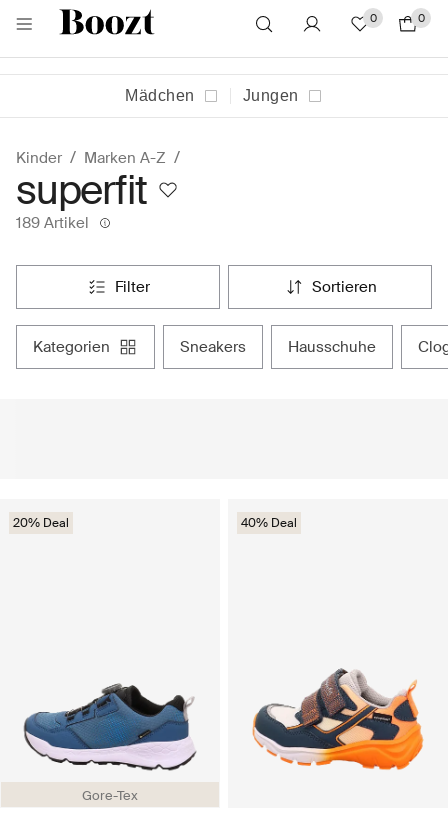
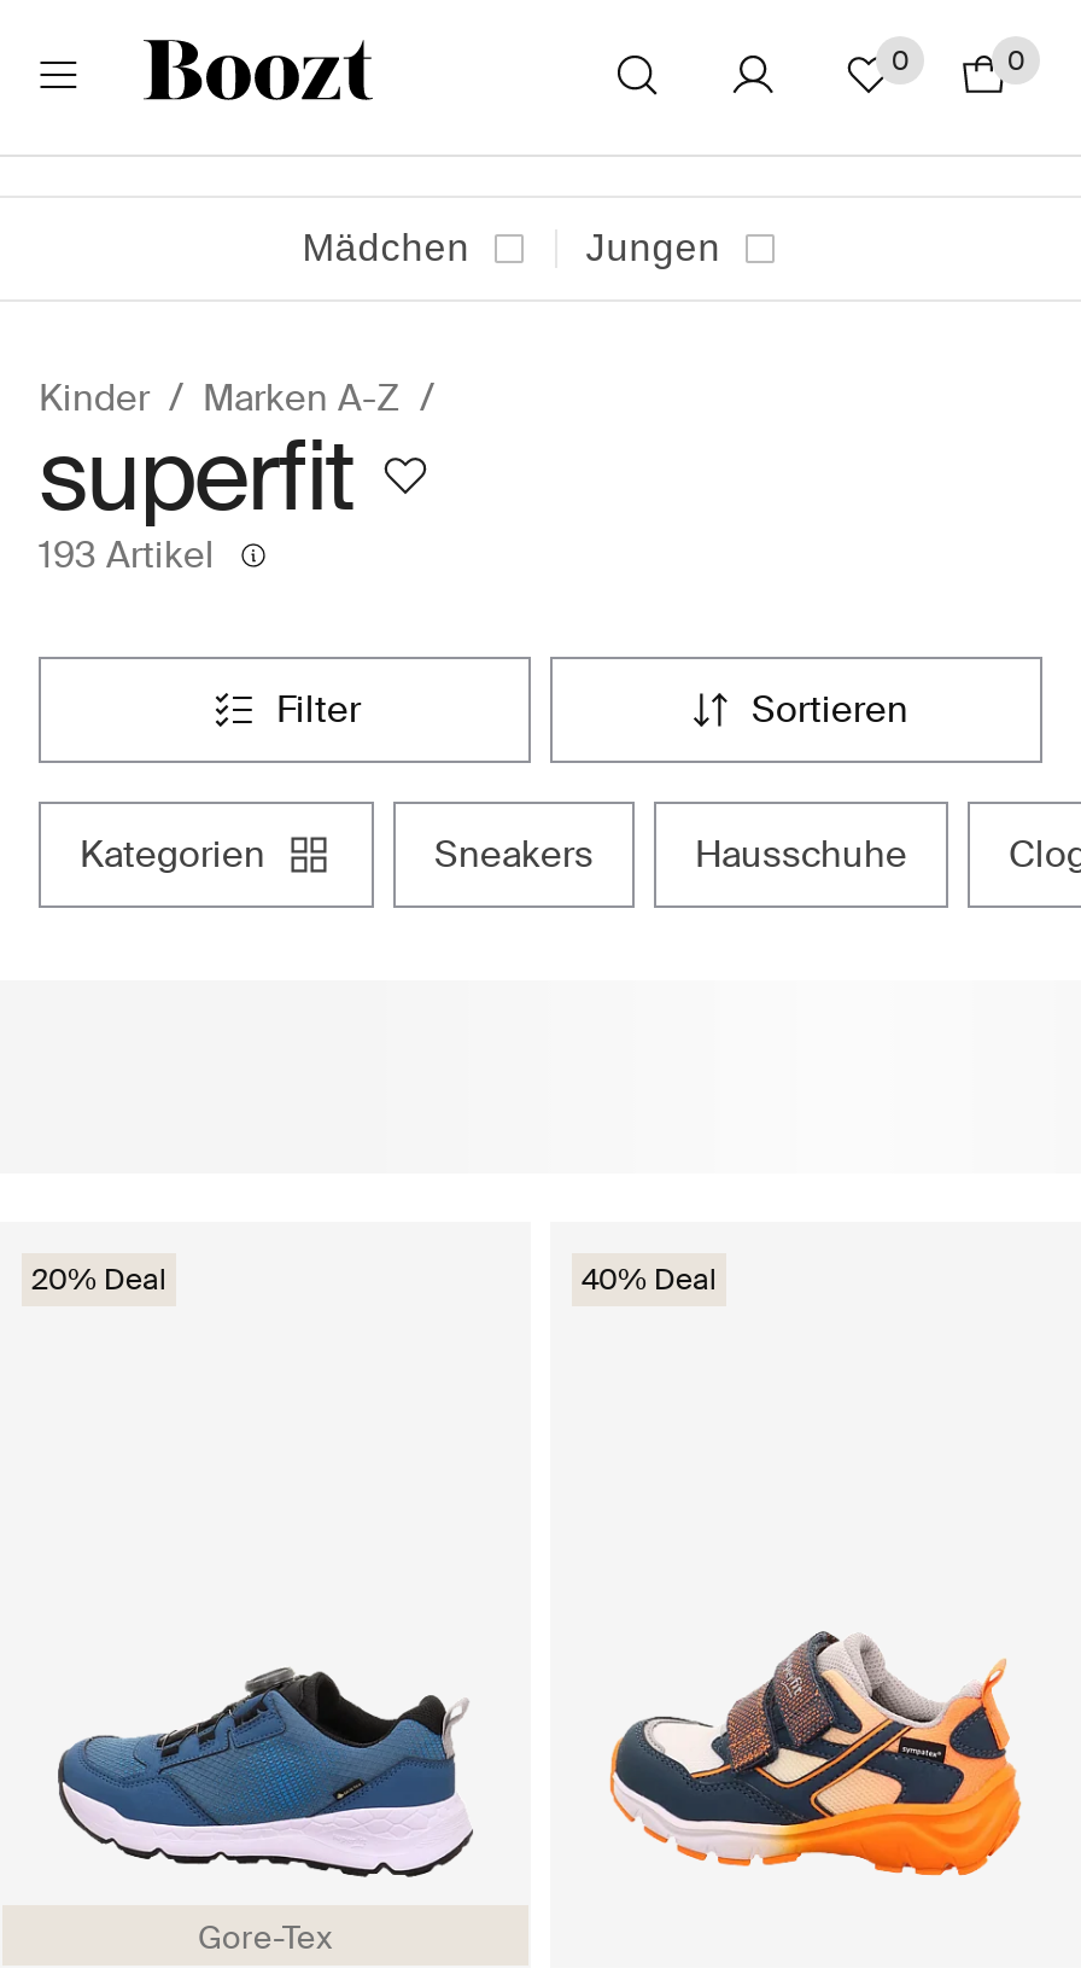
- 189 Artikel
+ 193 Artikel
